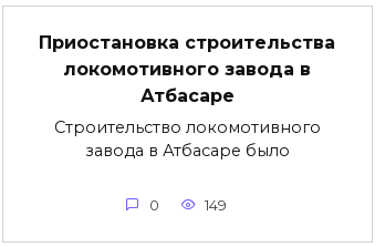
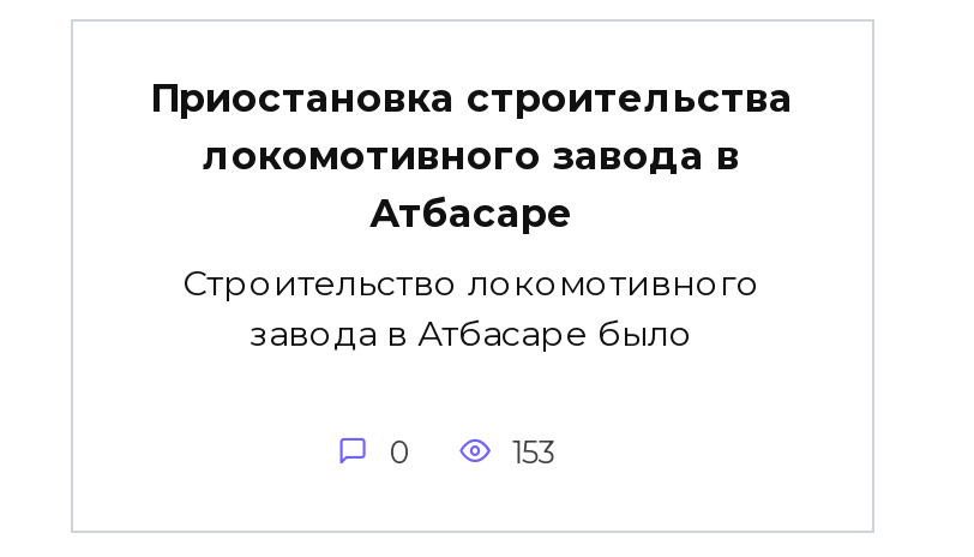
- 149
+ 153
